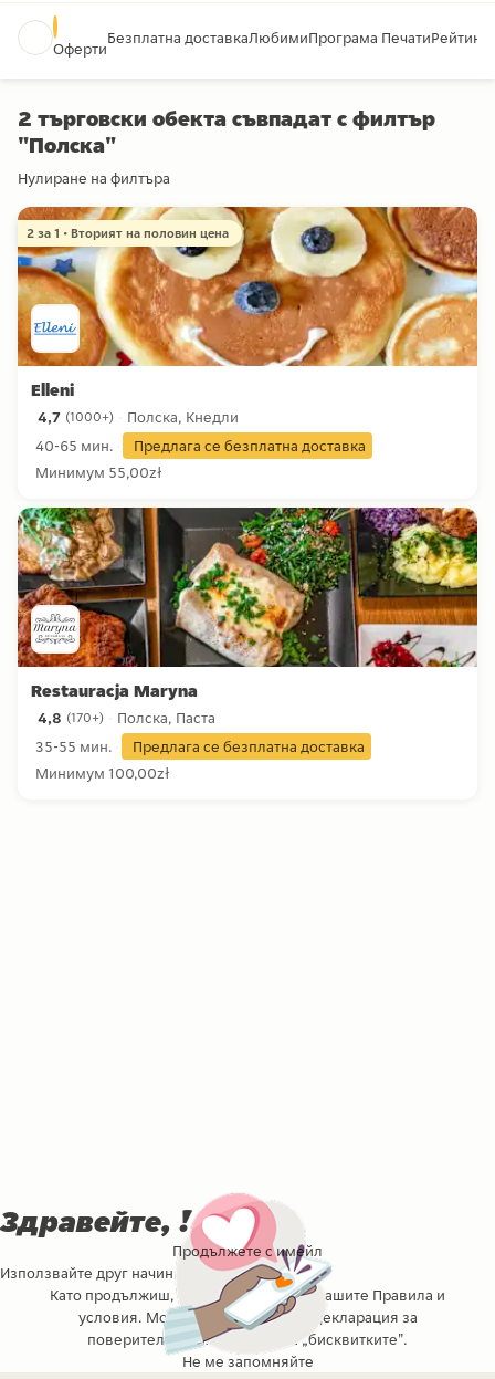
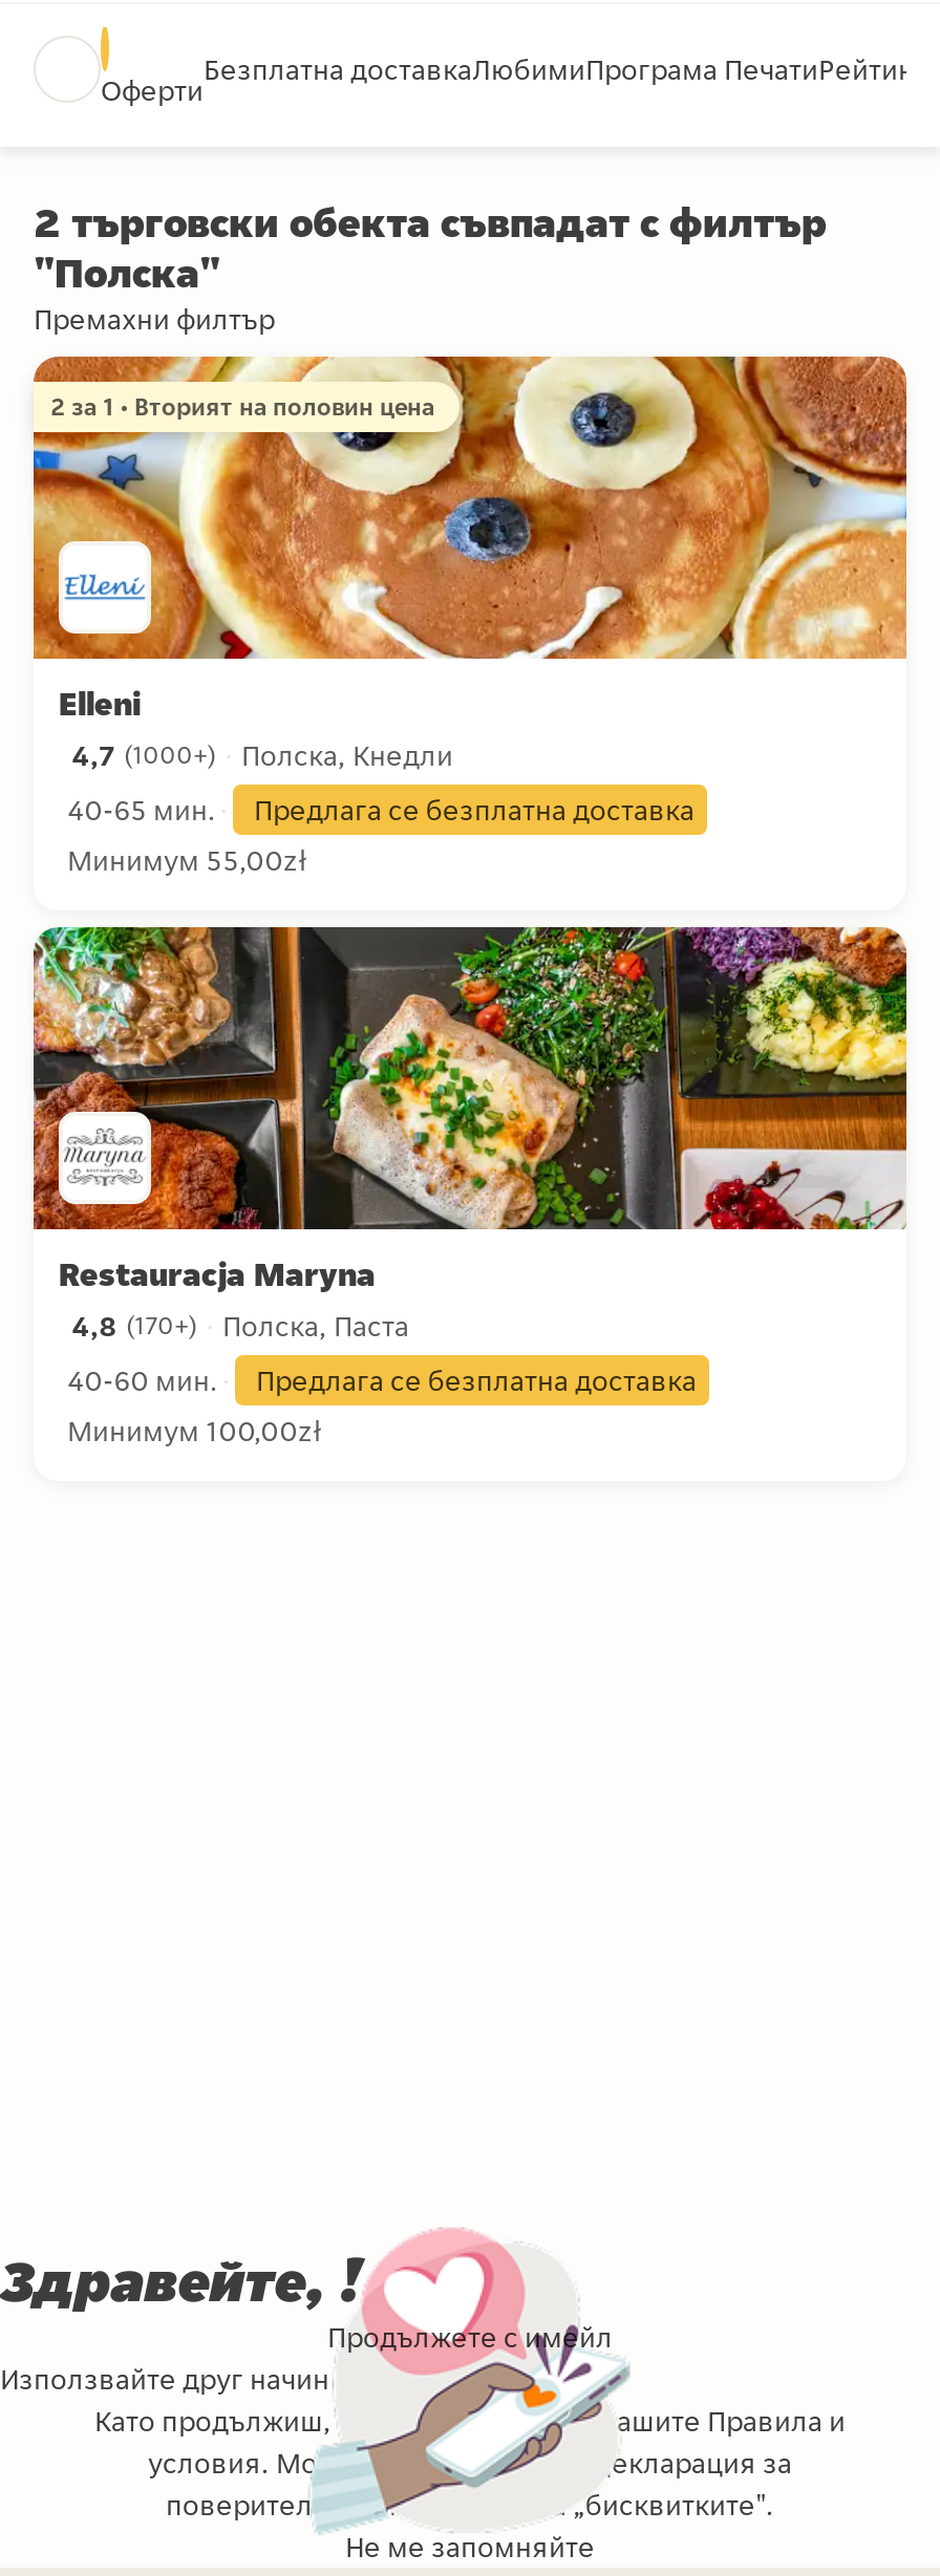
- Нулиране на филтъра
+ Премахни филтър

- 35-55 мин. Предлага се безплатна доставка
+ 40-60 мин. Предлага се безплатна доставка
